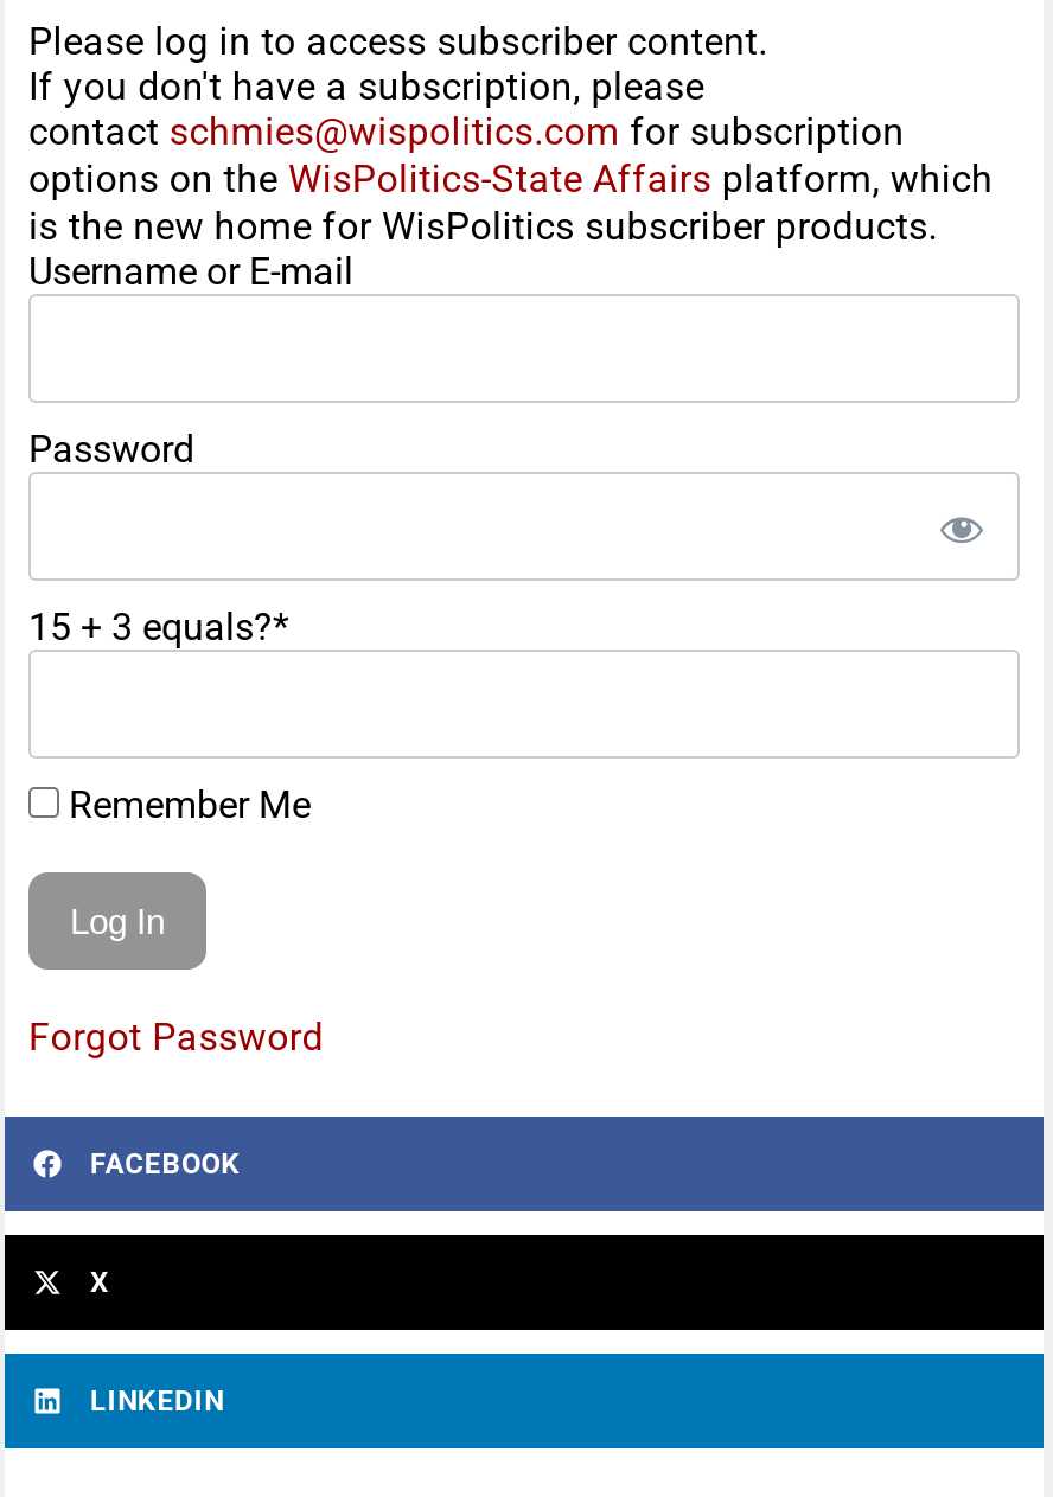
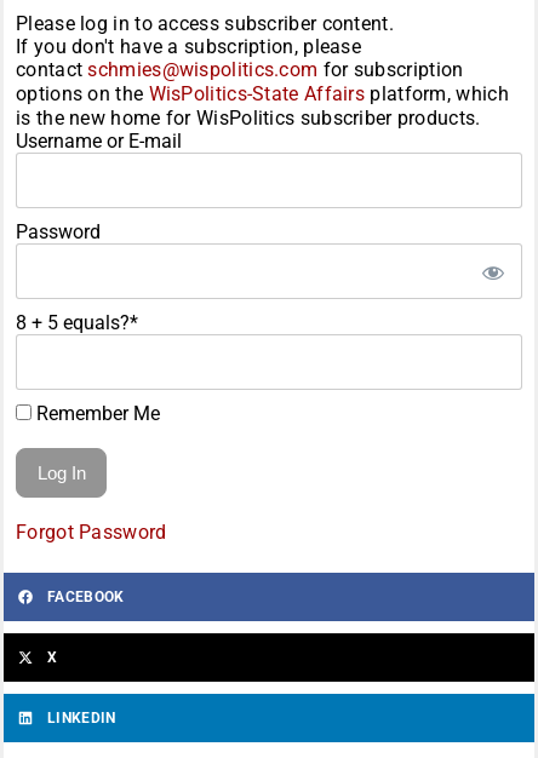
- 15 + 3 equals?*
+ 8 + 5 equals?*
